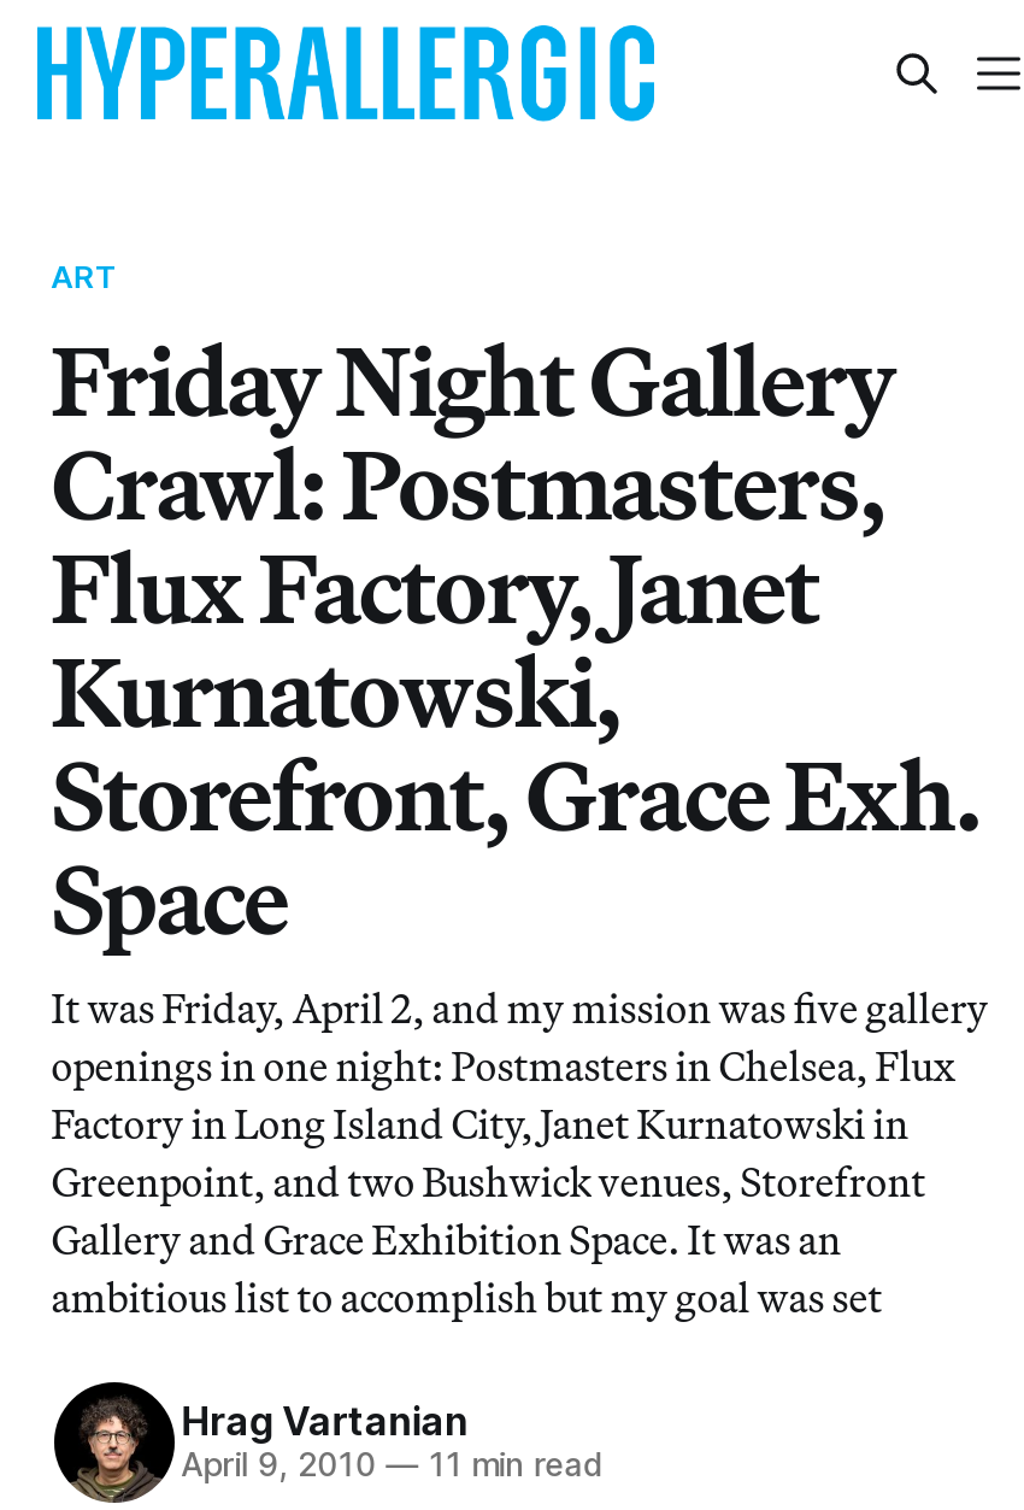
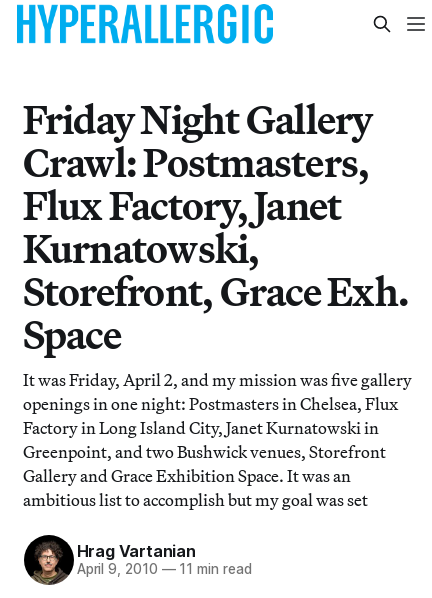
- ART
